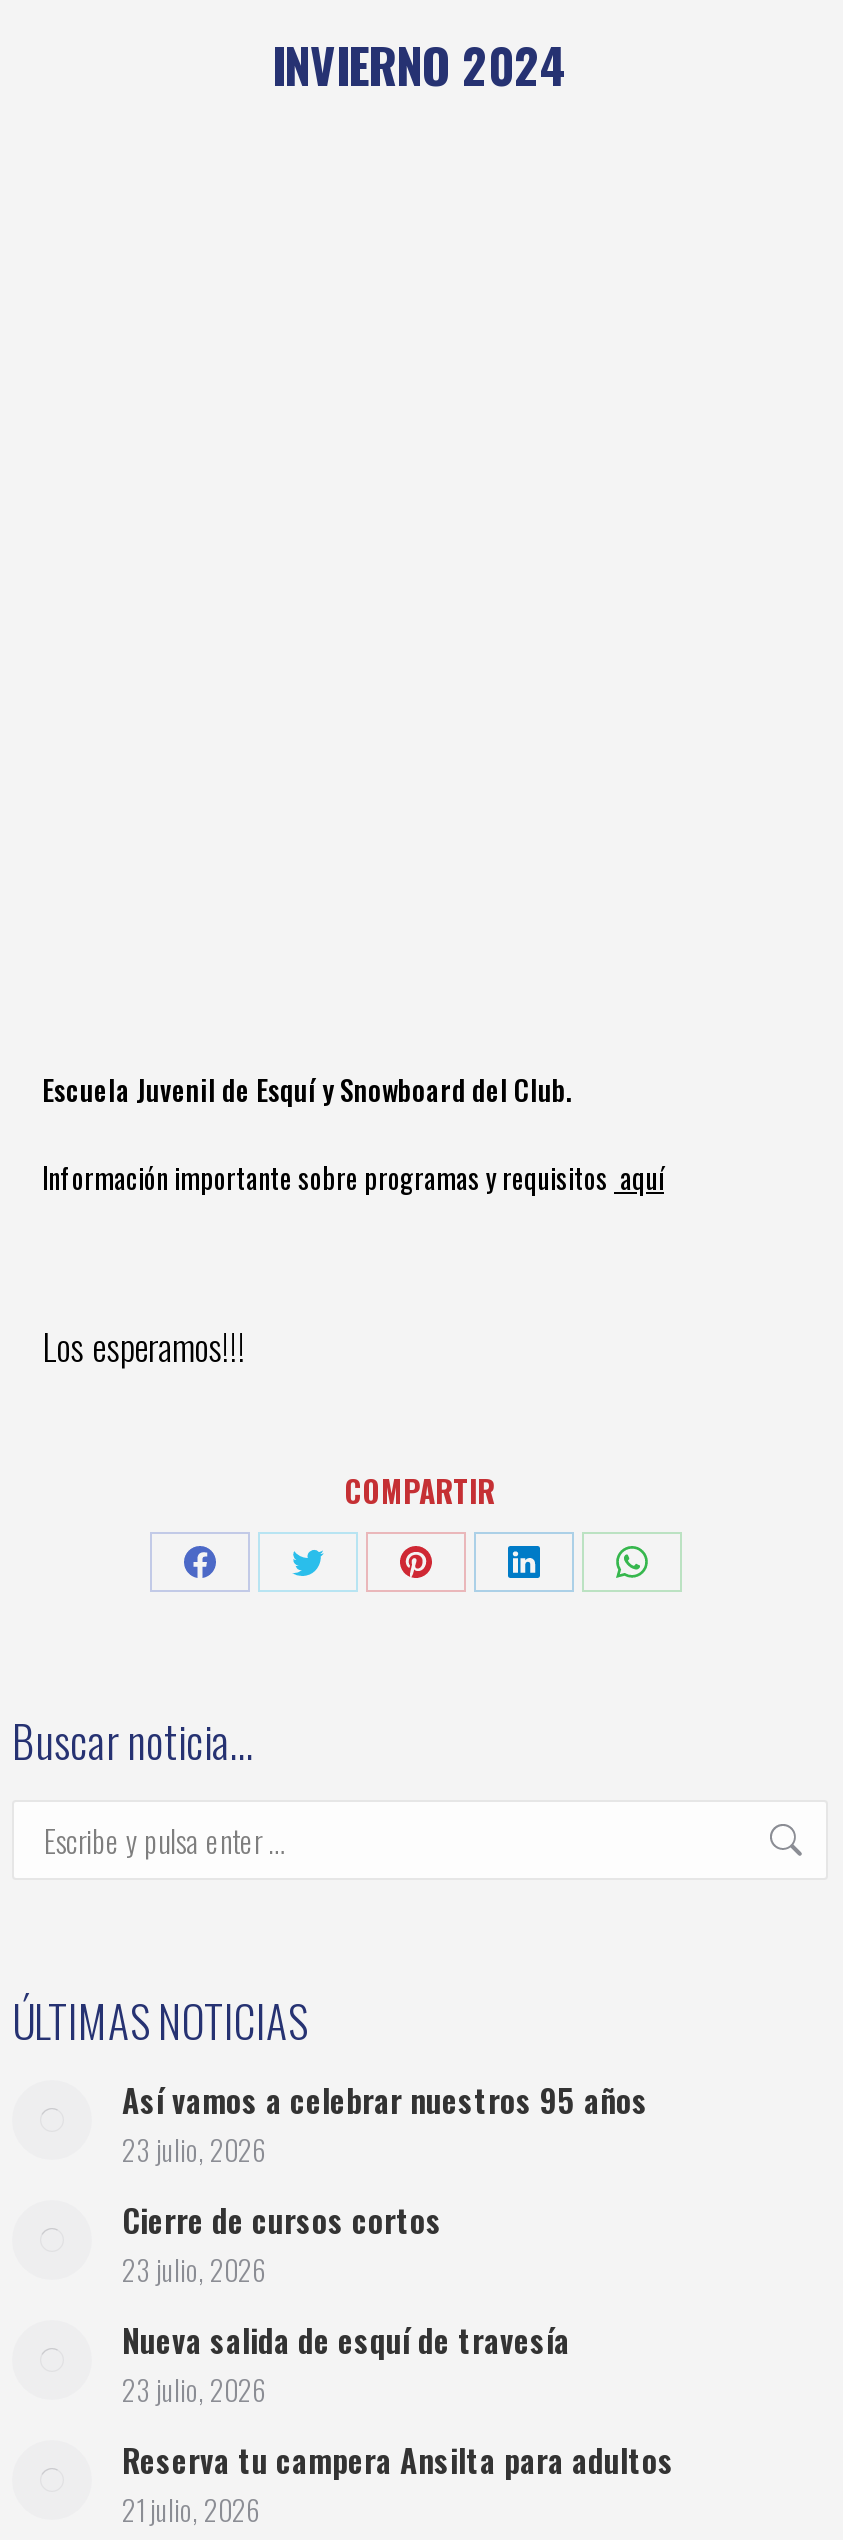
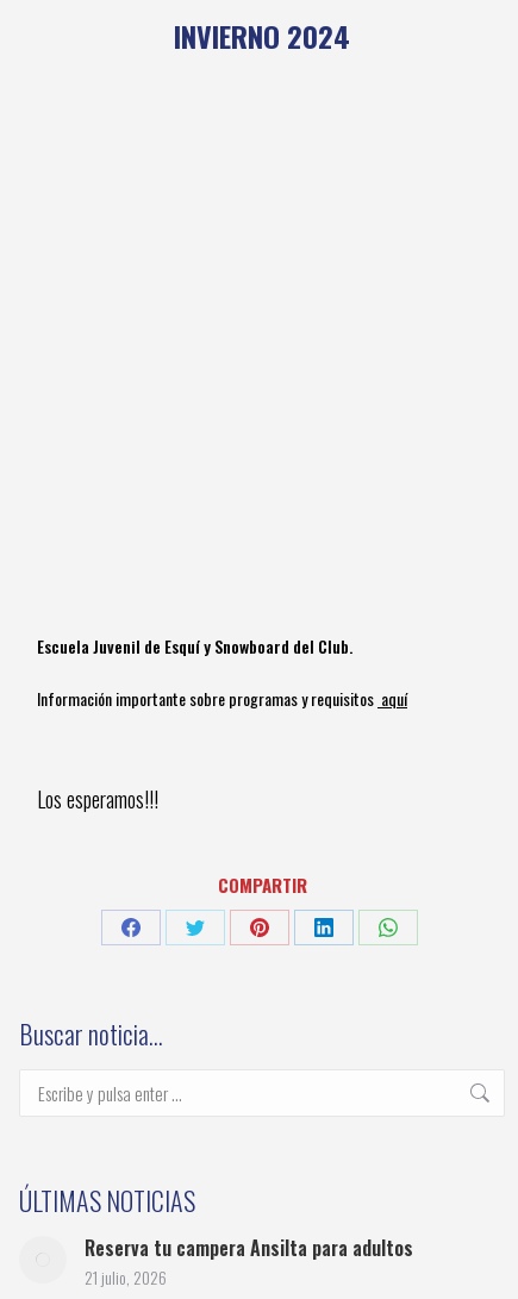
- Así vamos a celebrar nuestros 95 años
- 23 julio, 2026
- Cierre de cursos cortos
- 23 julio, 2026
- Nueva salida de esquí de travesía
- 23 julio, 2026
